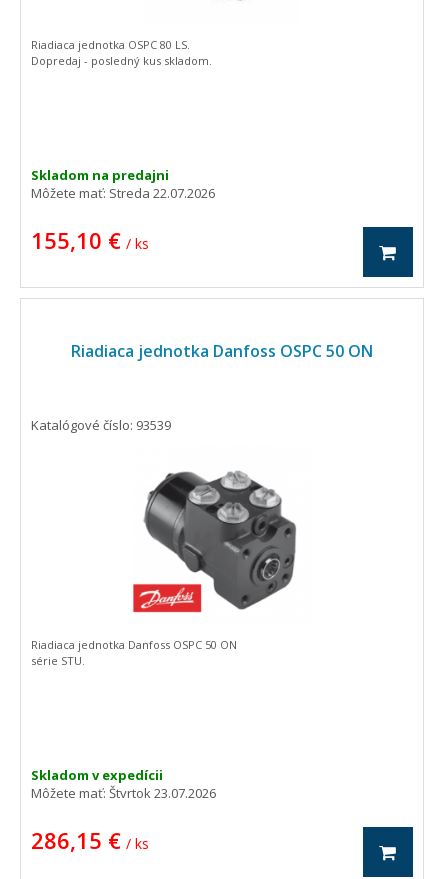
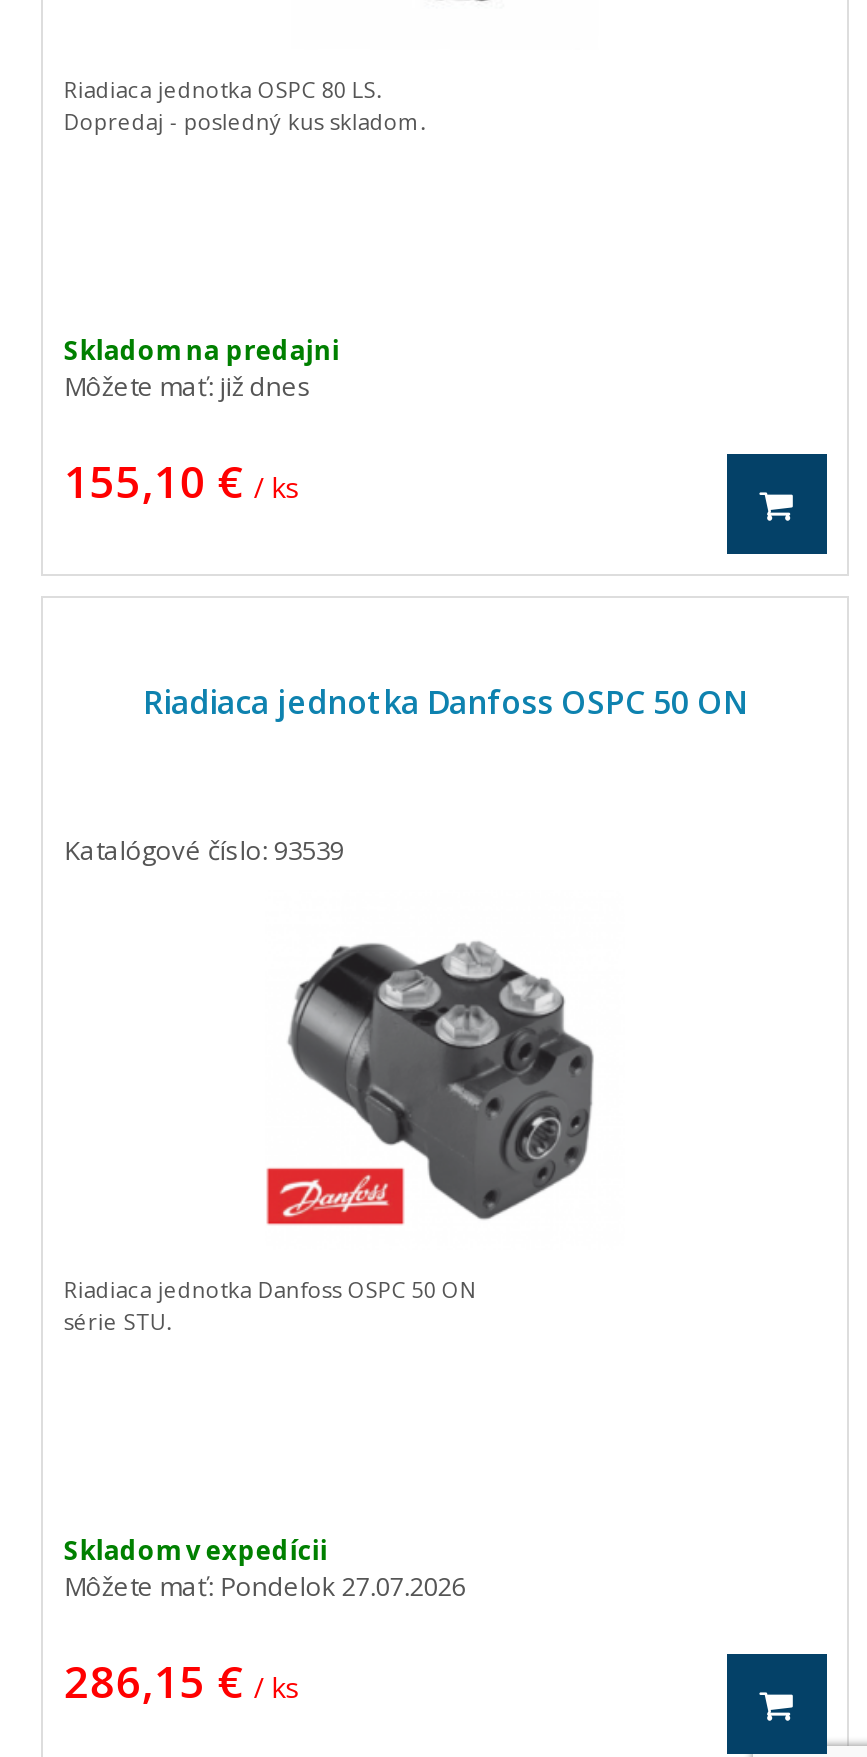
- Môžete mať: Streda 22.07.2026
+ Môžete mať: již dnes

- Môžete mať: Štvrtok 23.07.2026
+ Môžete mať: Pondelok 27.07.2026
